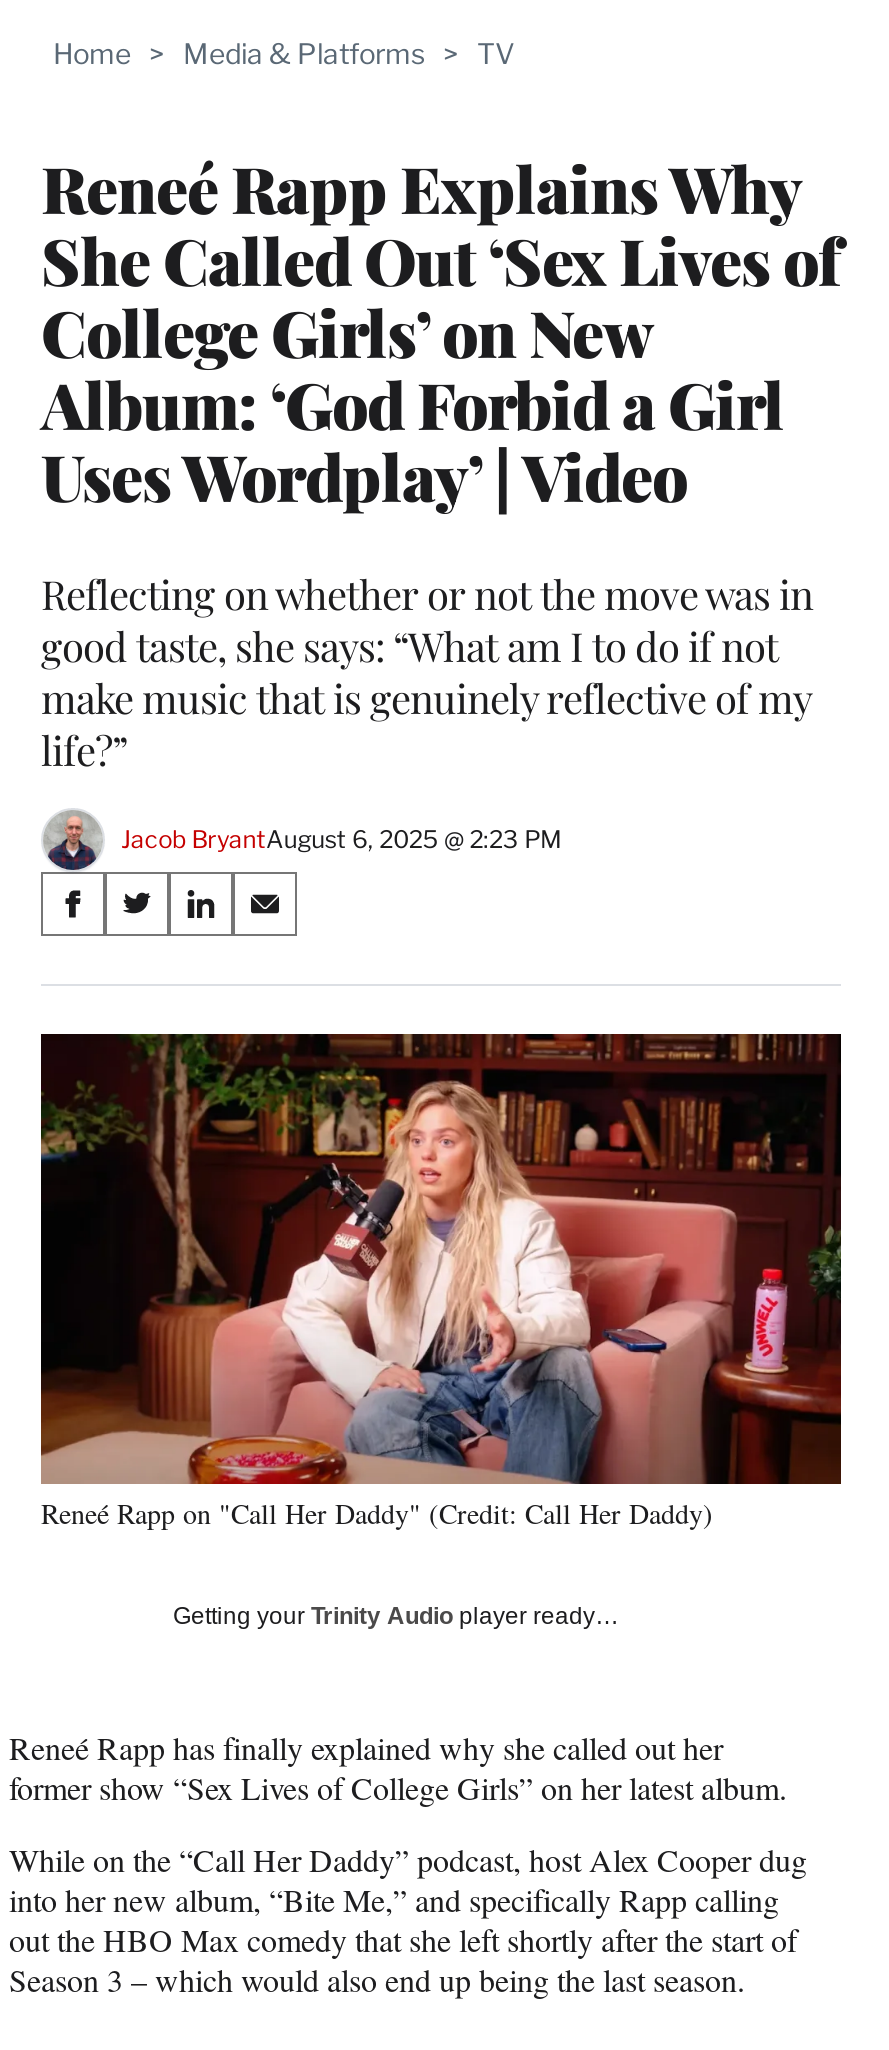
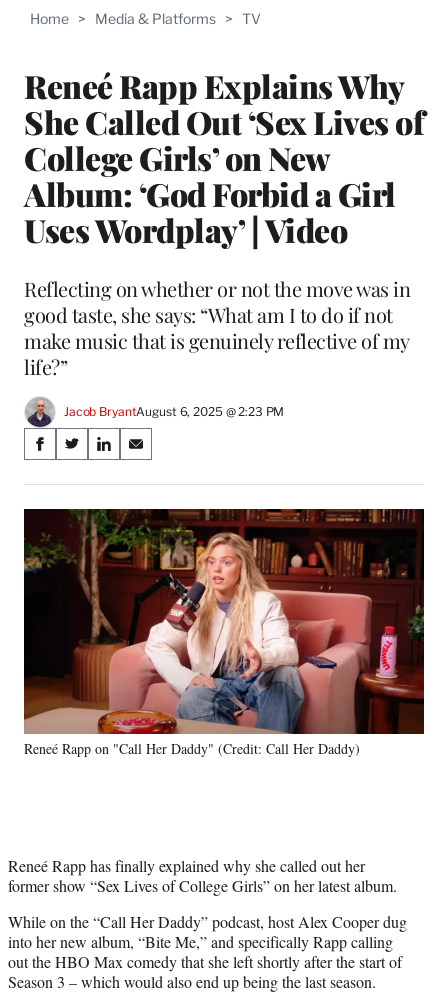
- Getting your Trinity Audio player ready…
